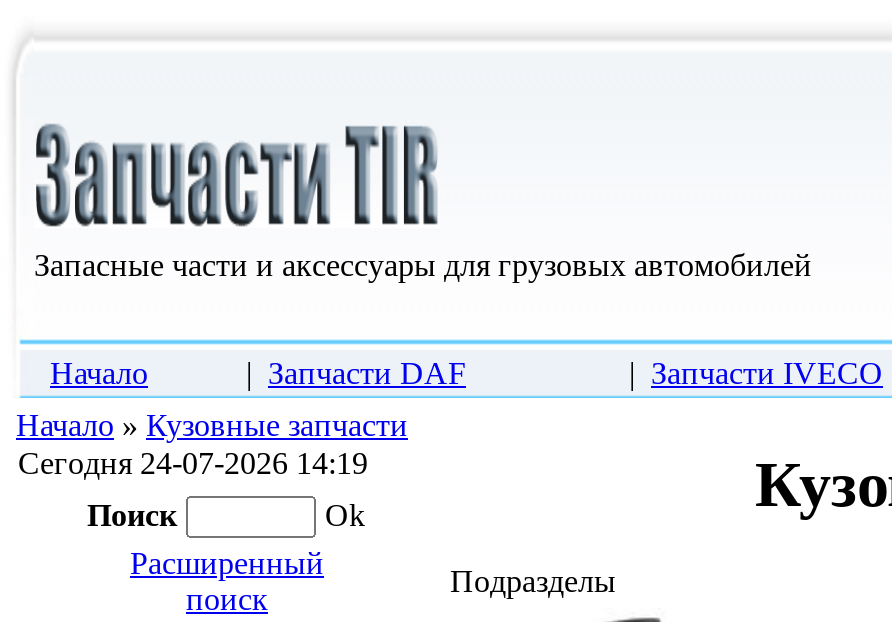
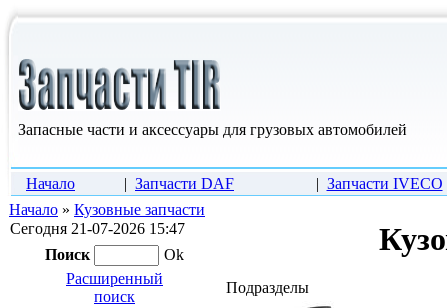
- Сегодня 24-07-2026 14:19
+ Сегодня 21-07-2026 15:47
